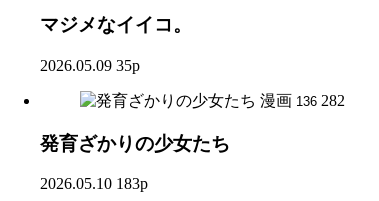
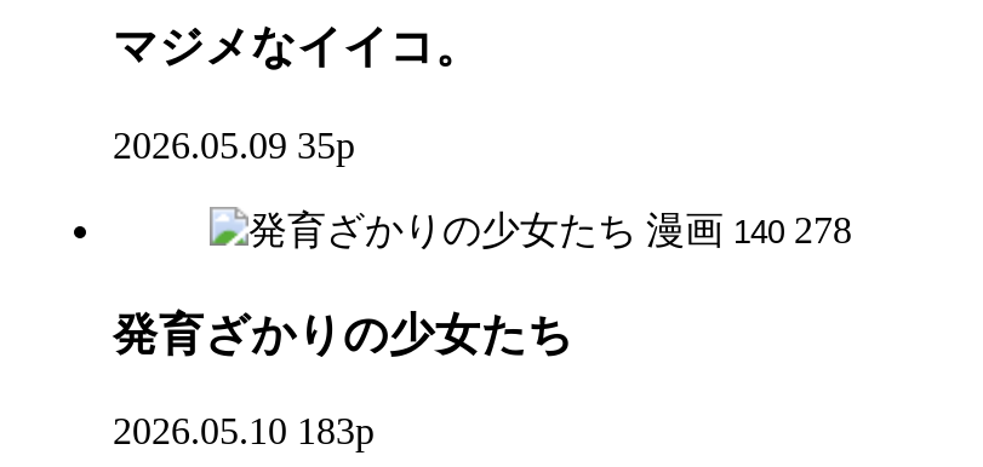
- 漫画 136 282
+ 漫画 140 278
